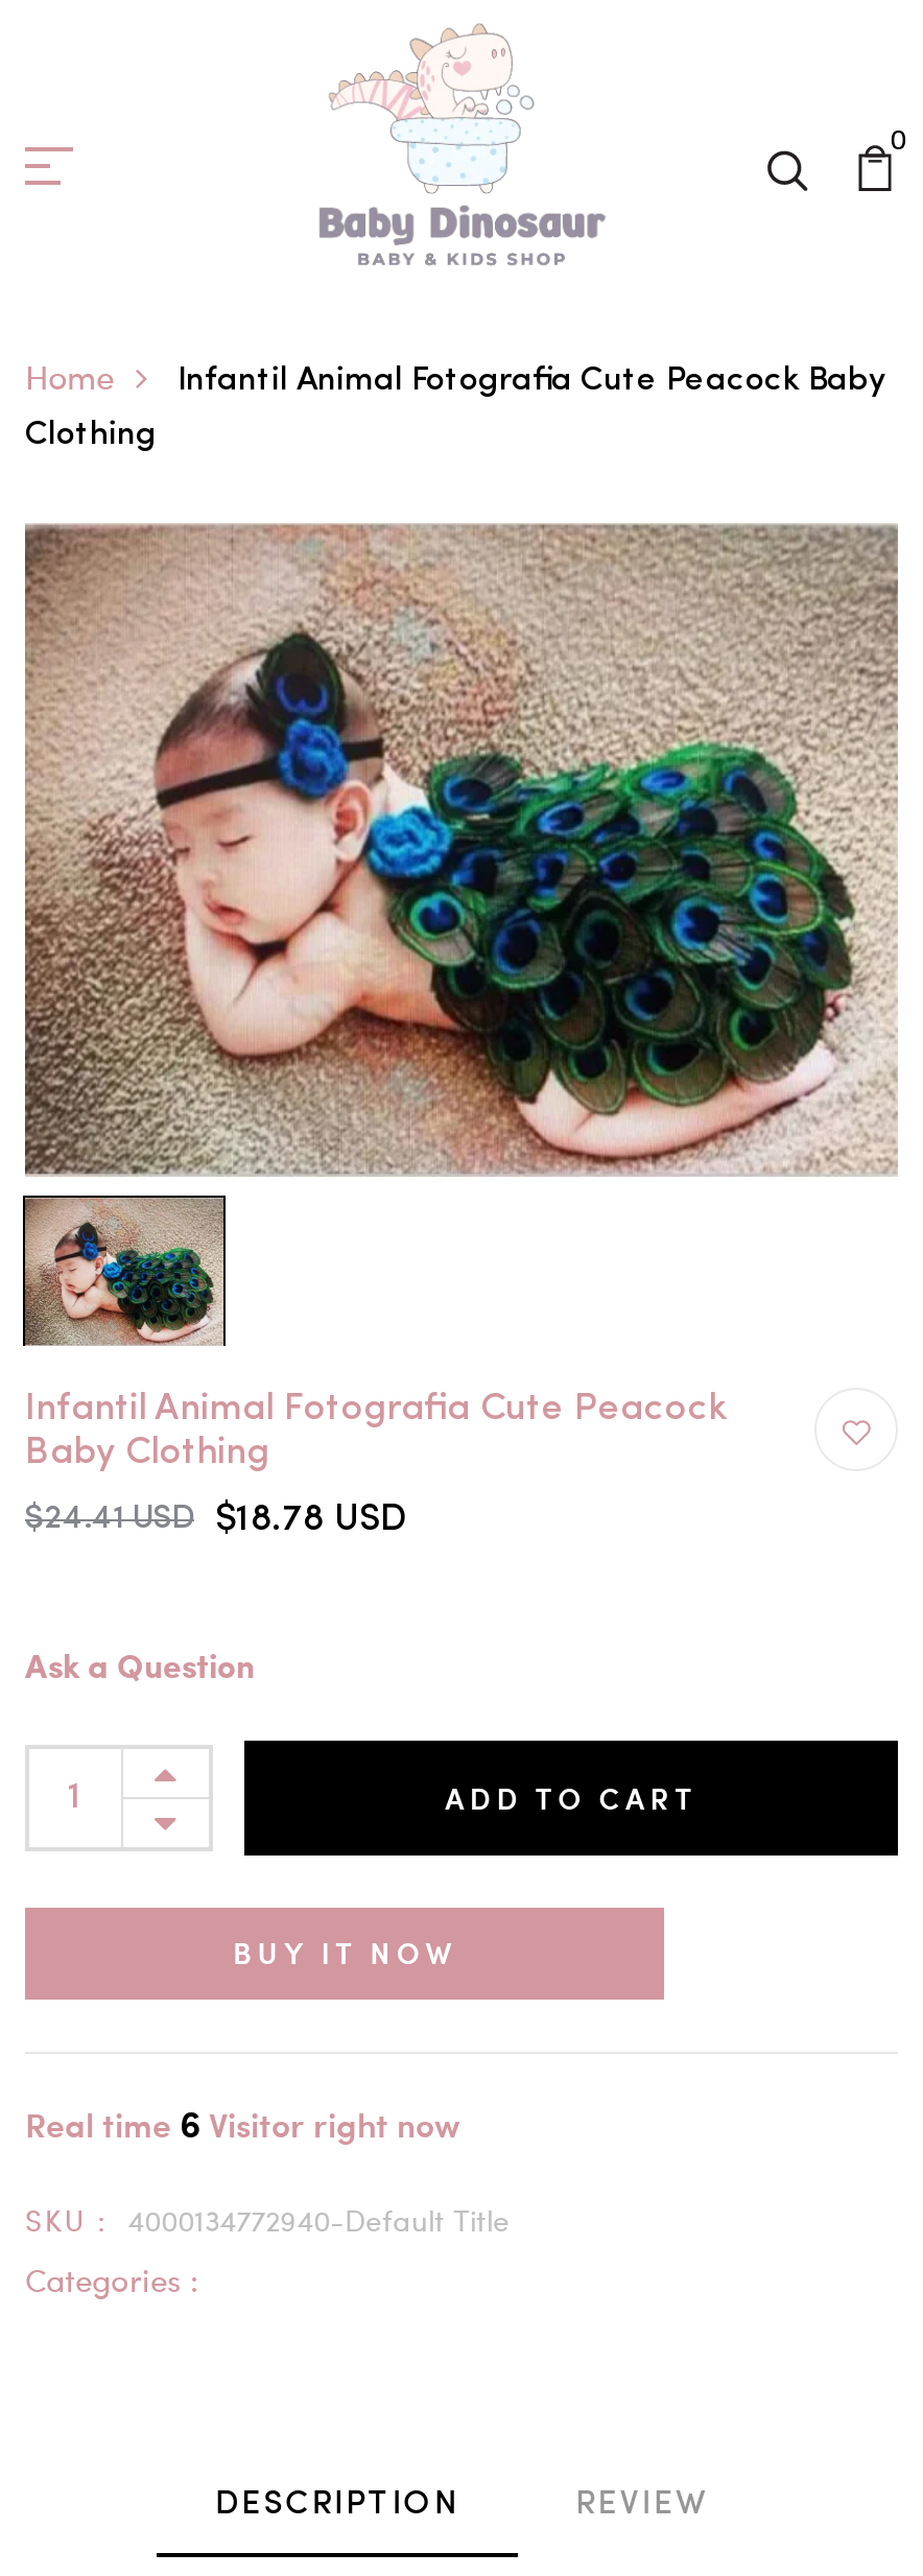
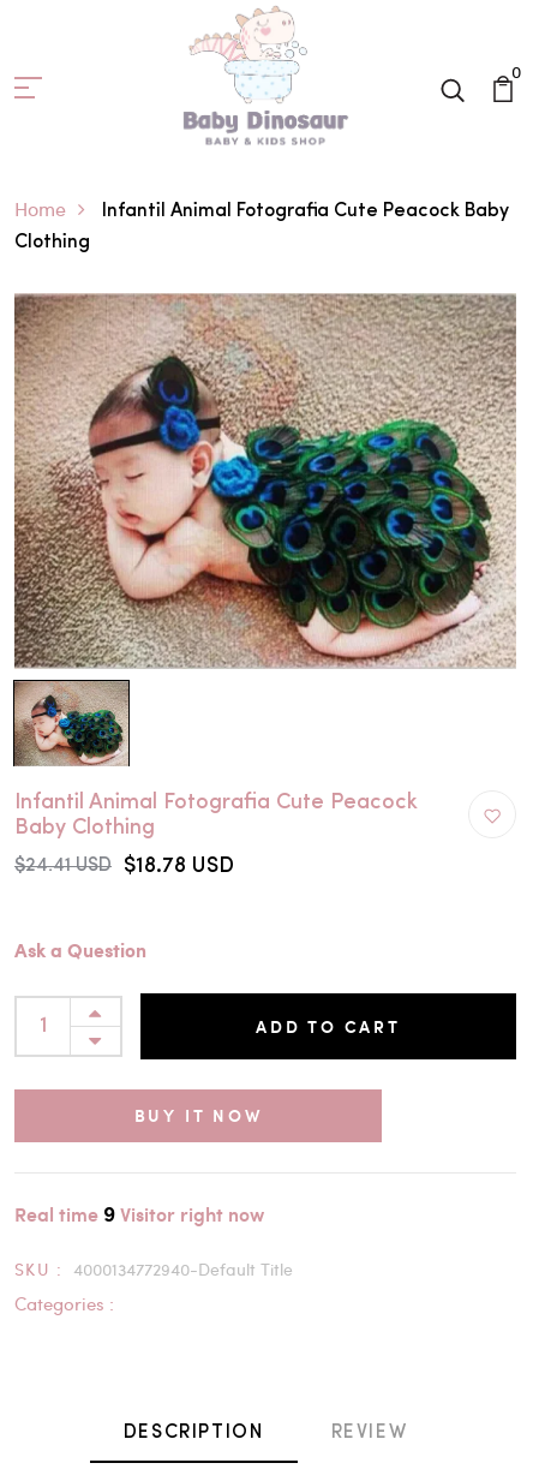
- Real time 6 Visitor right now
+ Real time 9 Visitor right now
